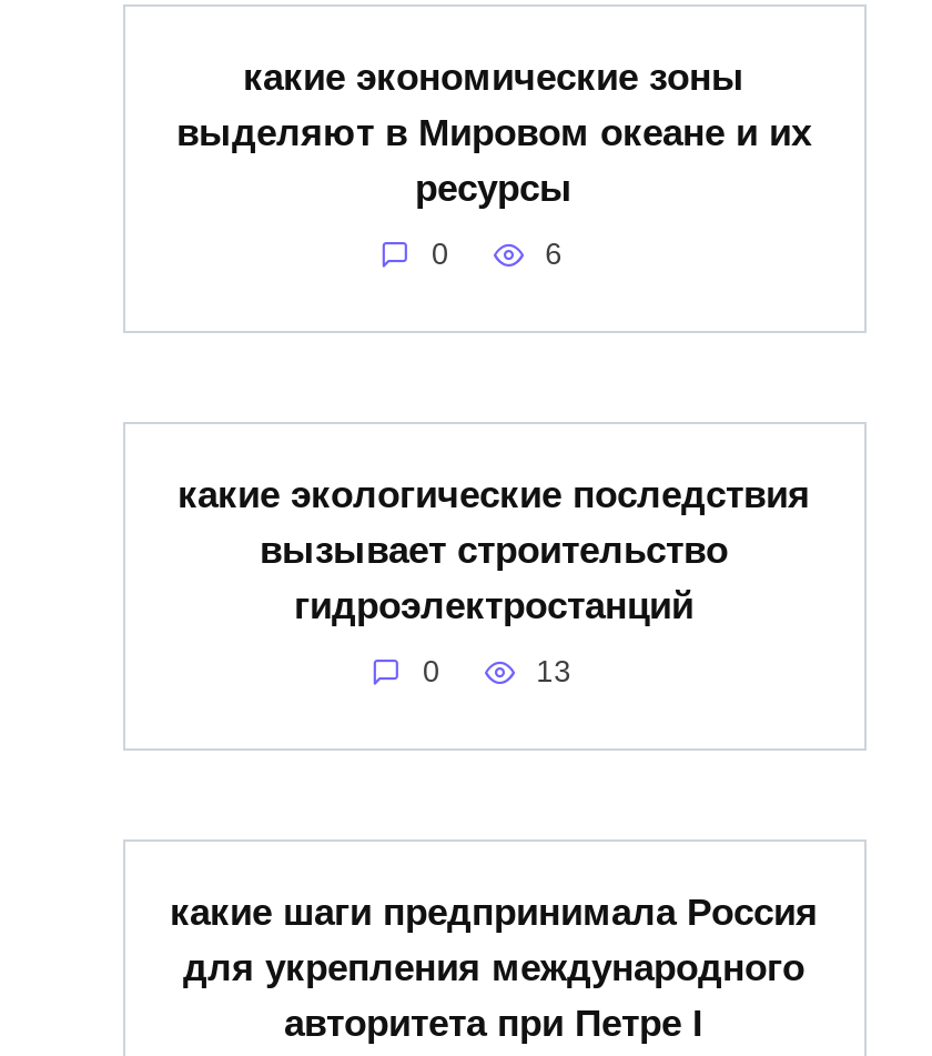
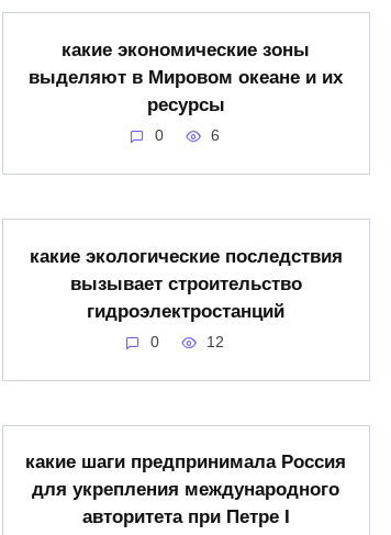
- 13
+ 12
